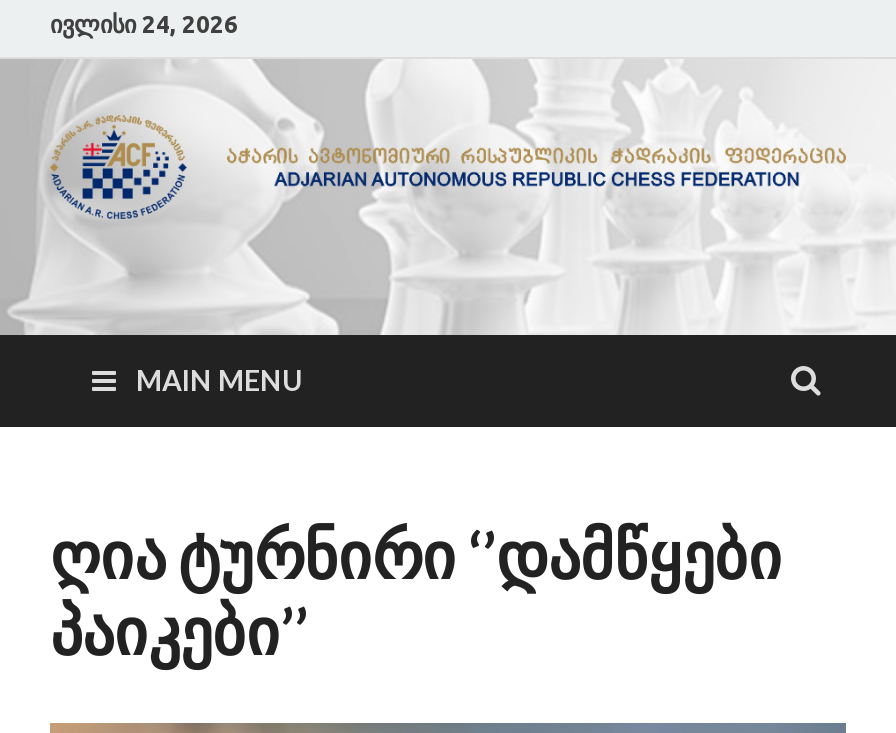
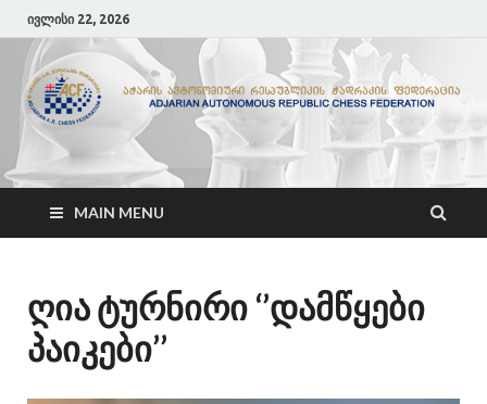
- ივლისი 24, 2026
+ ივლისი 22, 2026
